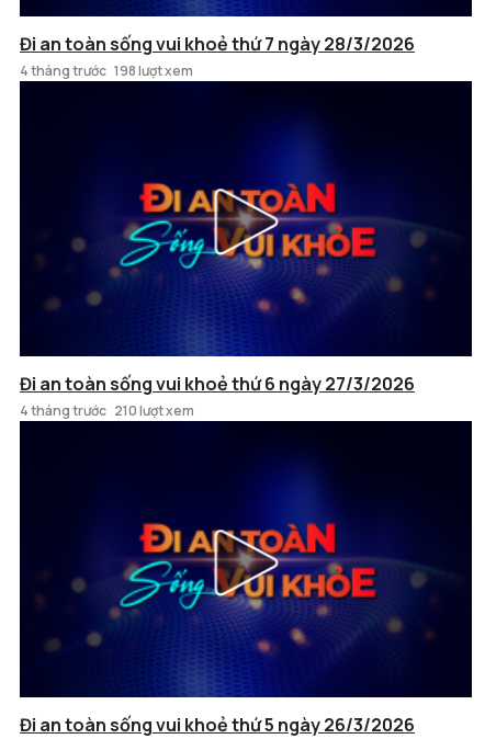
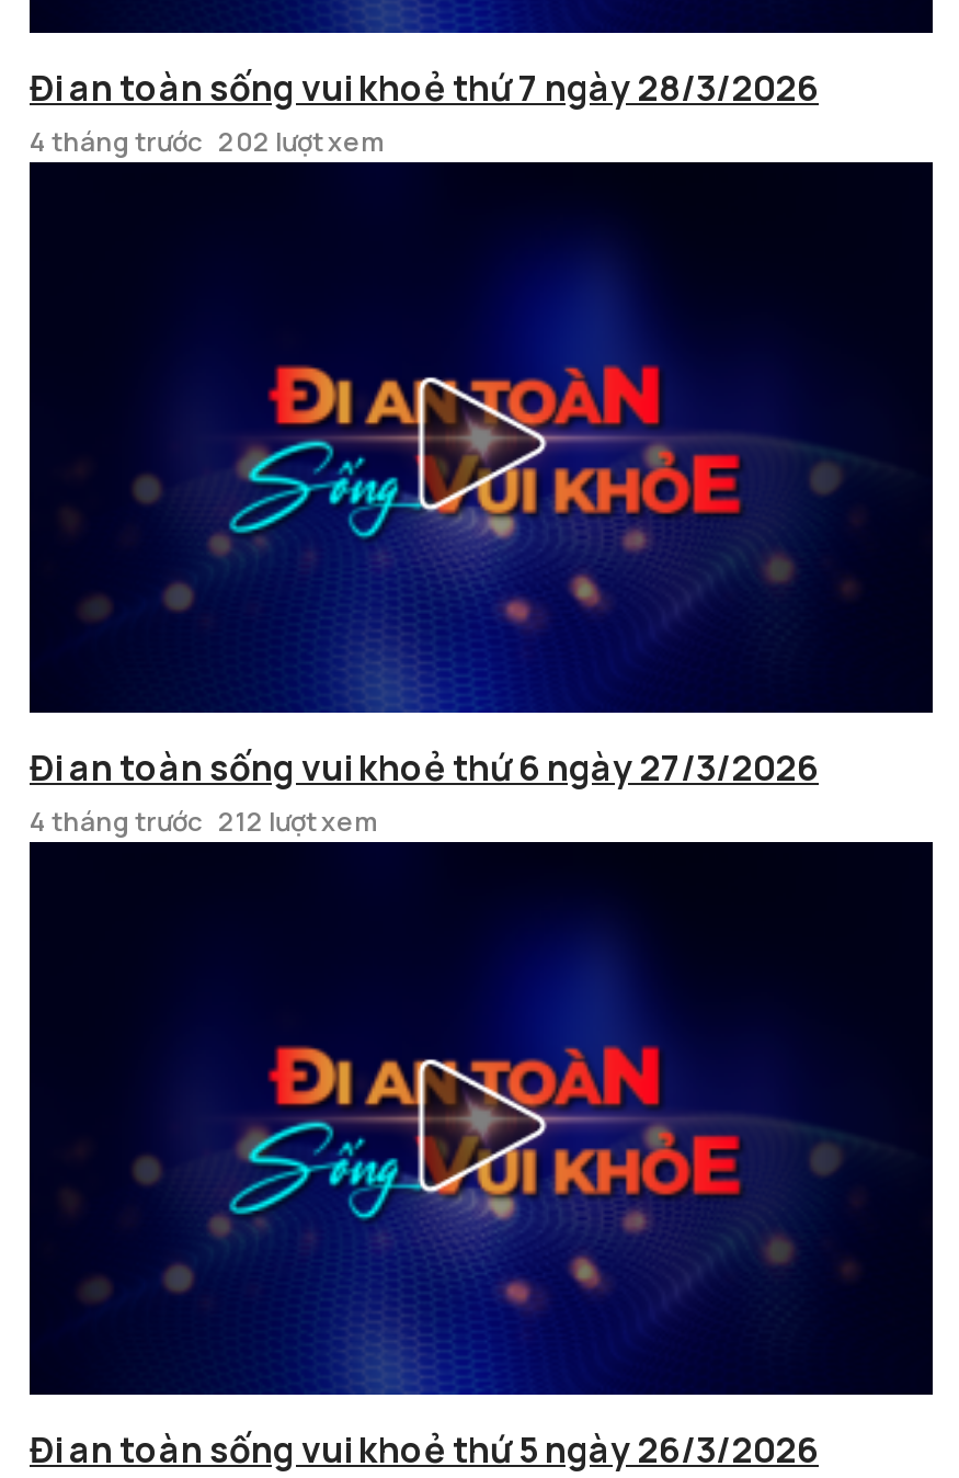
- 4 tháng trước 198 lượt xem
+ 4 tháng trước 202 lượt xem

- 4 tháng trước 210 lượt xem
+ 4 tháng trước 212 lượt xem
